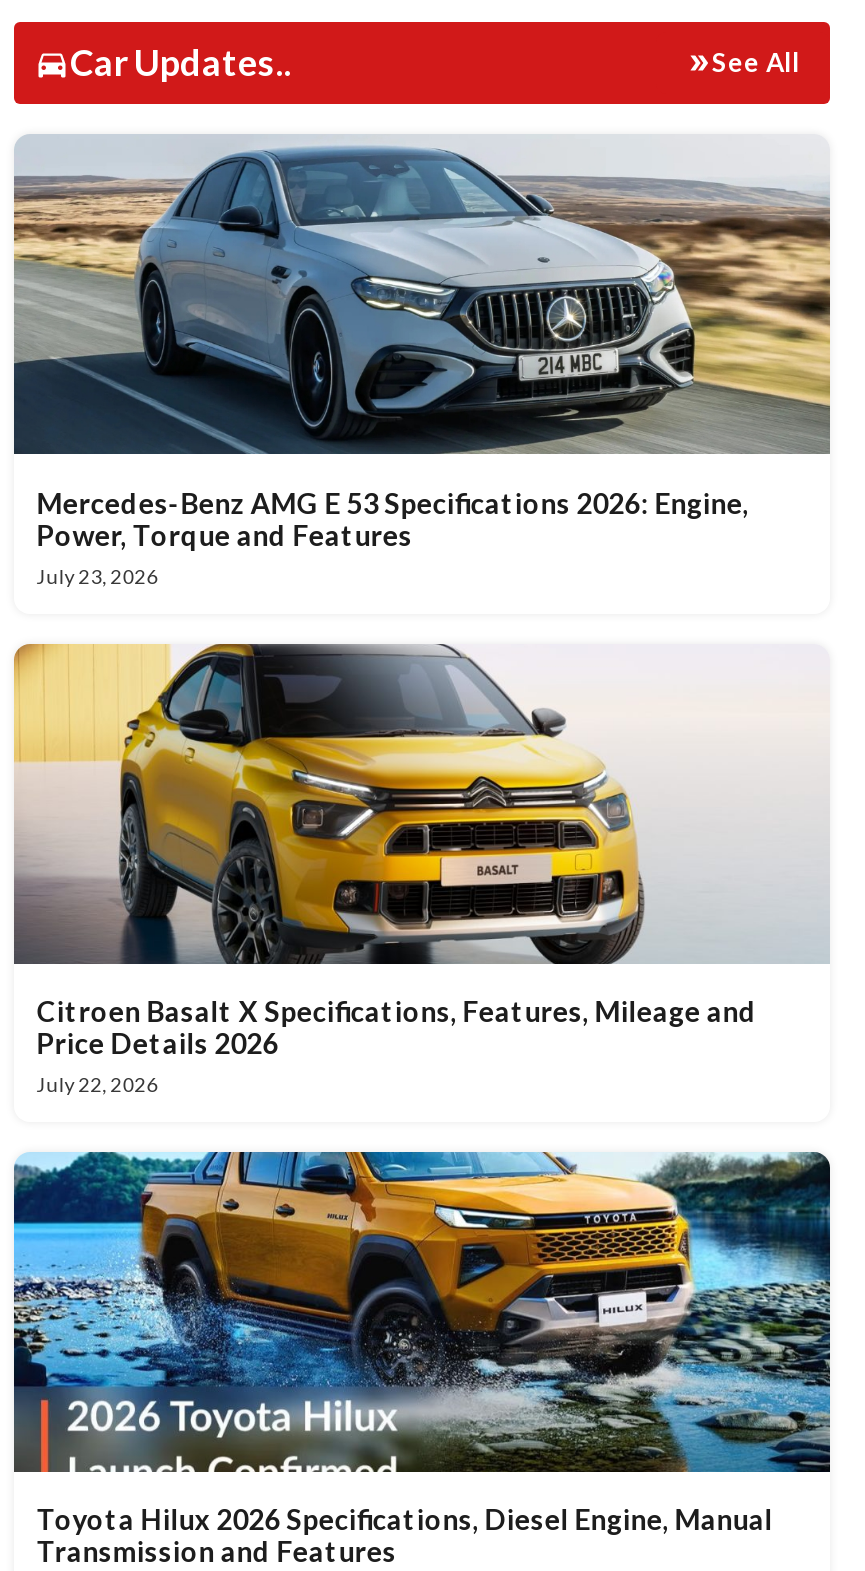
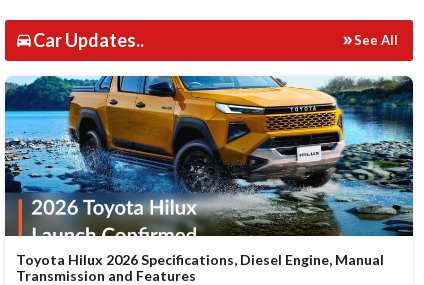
- [image]
- Mercedes-Benz AMG E 53 Specifications 2026: Engine,
- Power, Torque and Features
- July 23, 2026

- [image]
- Citroen Basalt X Specifications, Features, Mileage and
- Price Details 2026
- July 22, 2026
